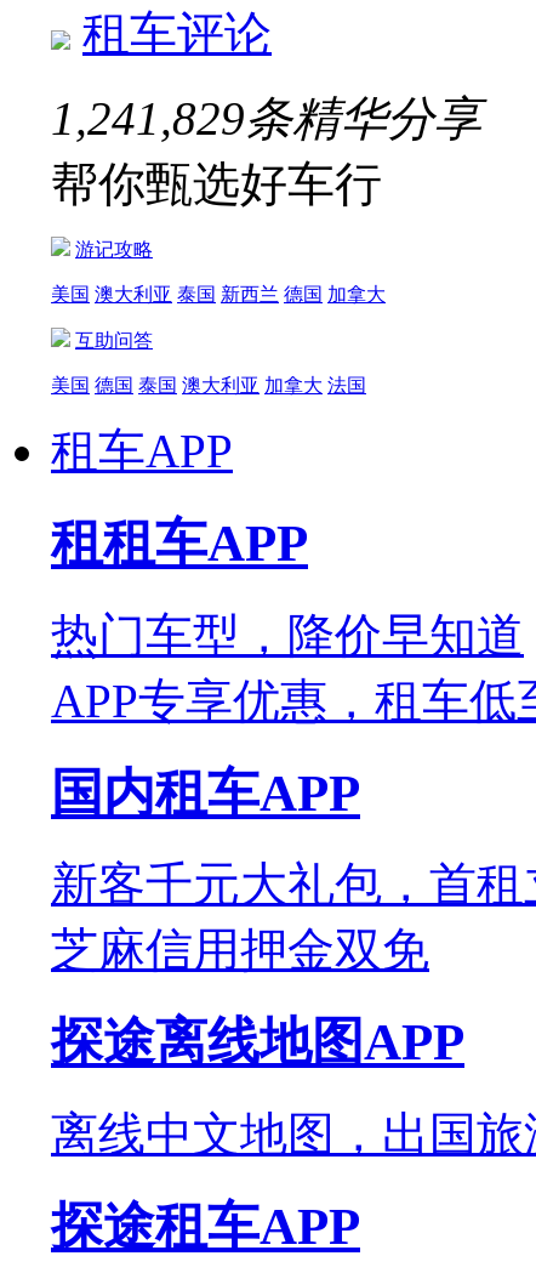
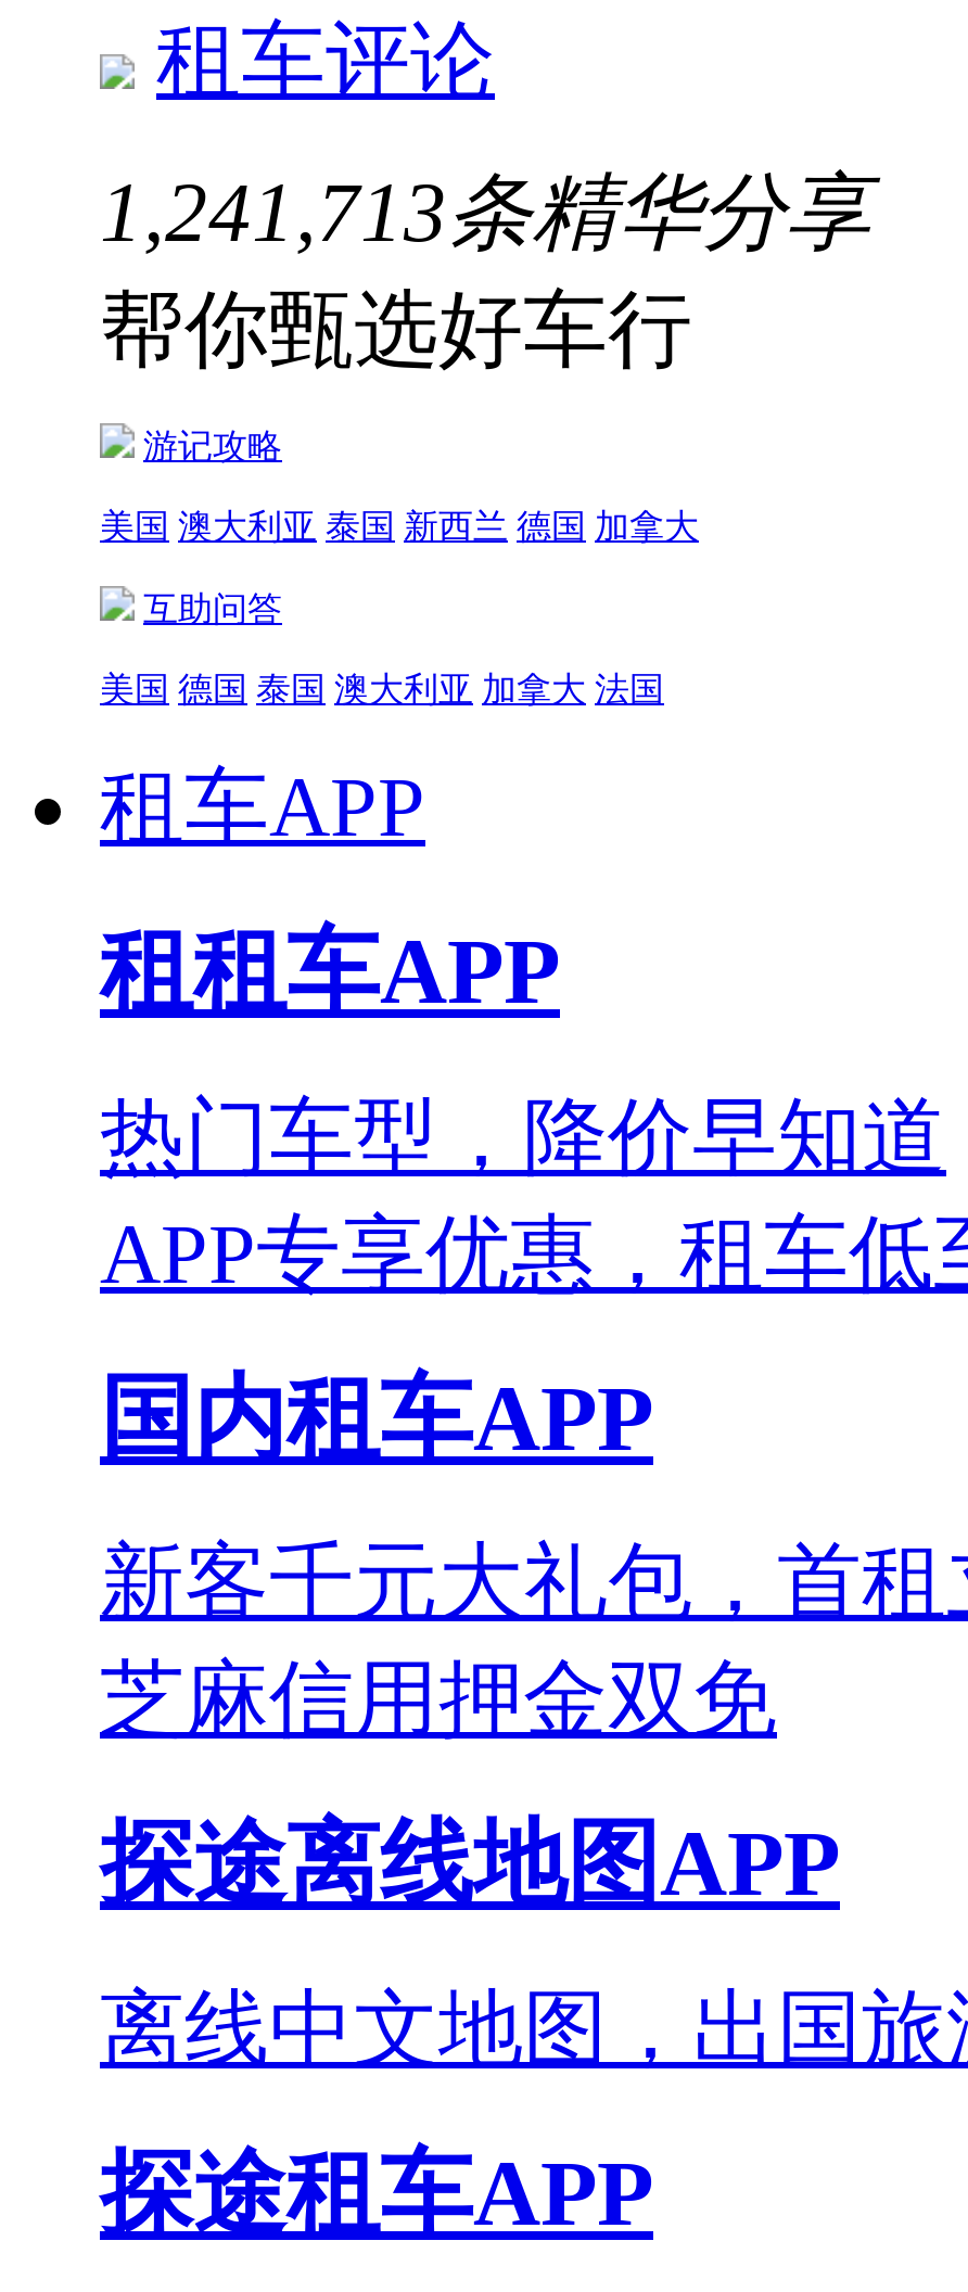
- 1,241,829条精华分享
+ 1,241,713条精华分享
